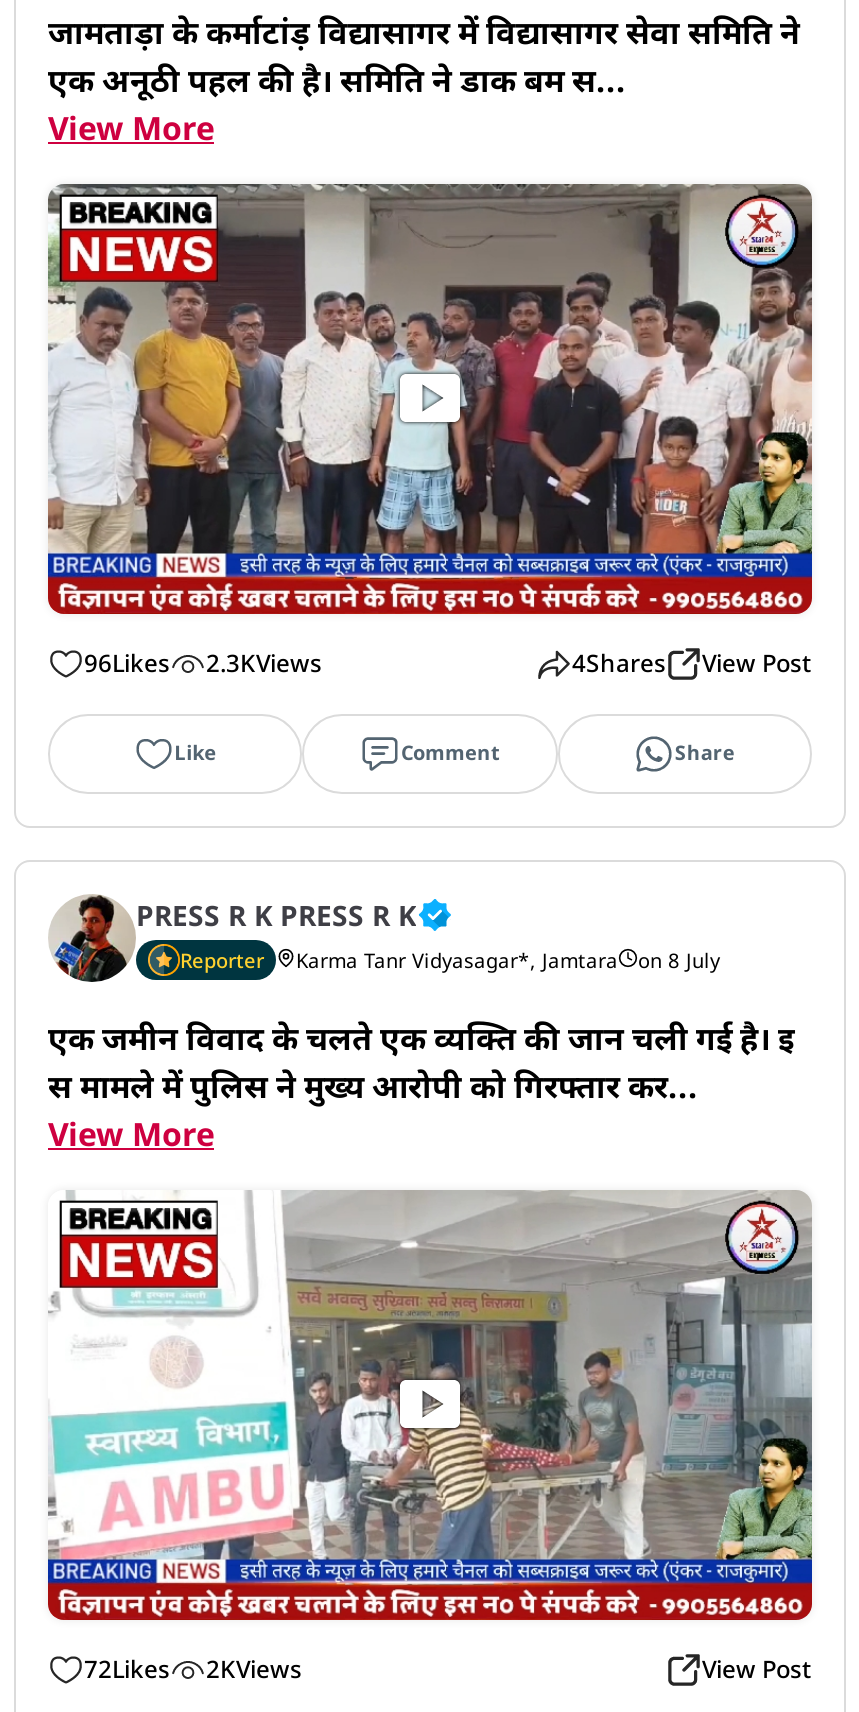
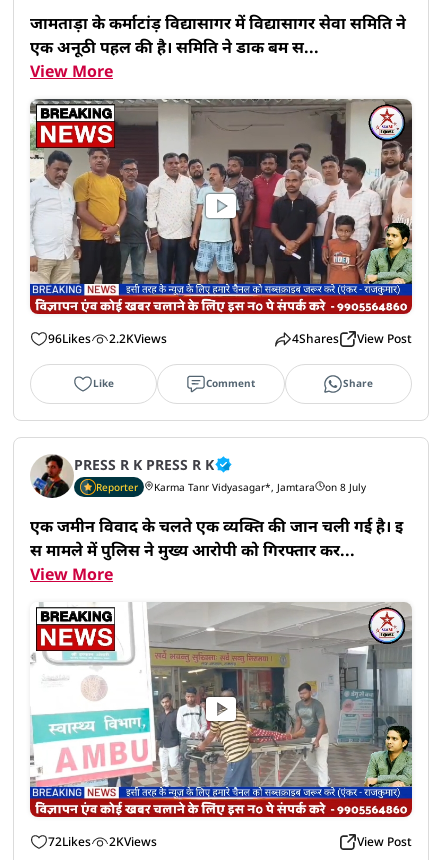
- 96Likes 2.3KViews
+ 96Likes 2.2KViews
